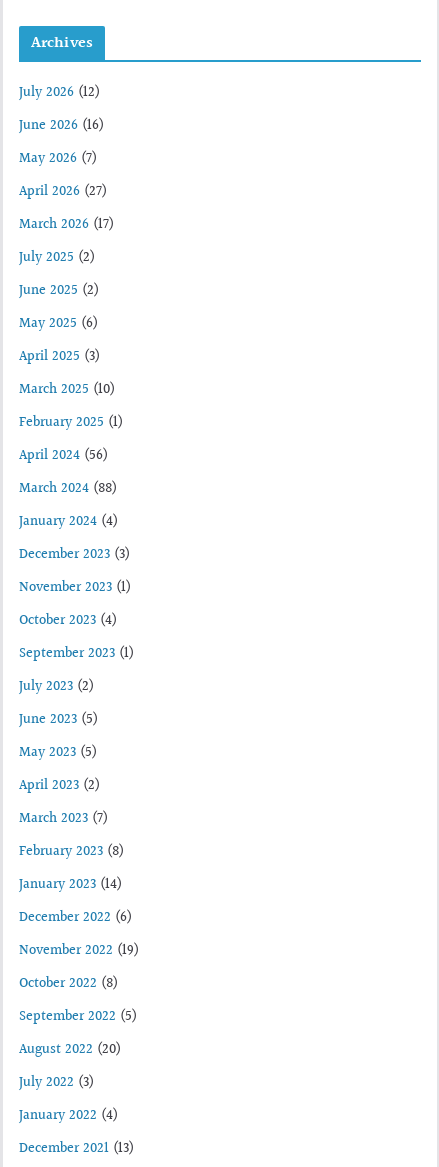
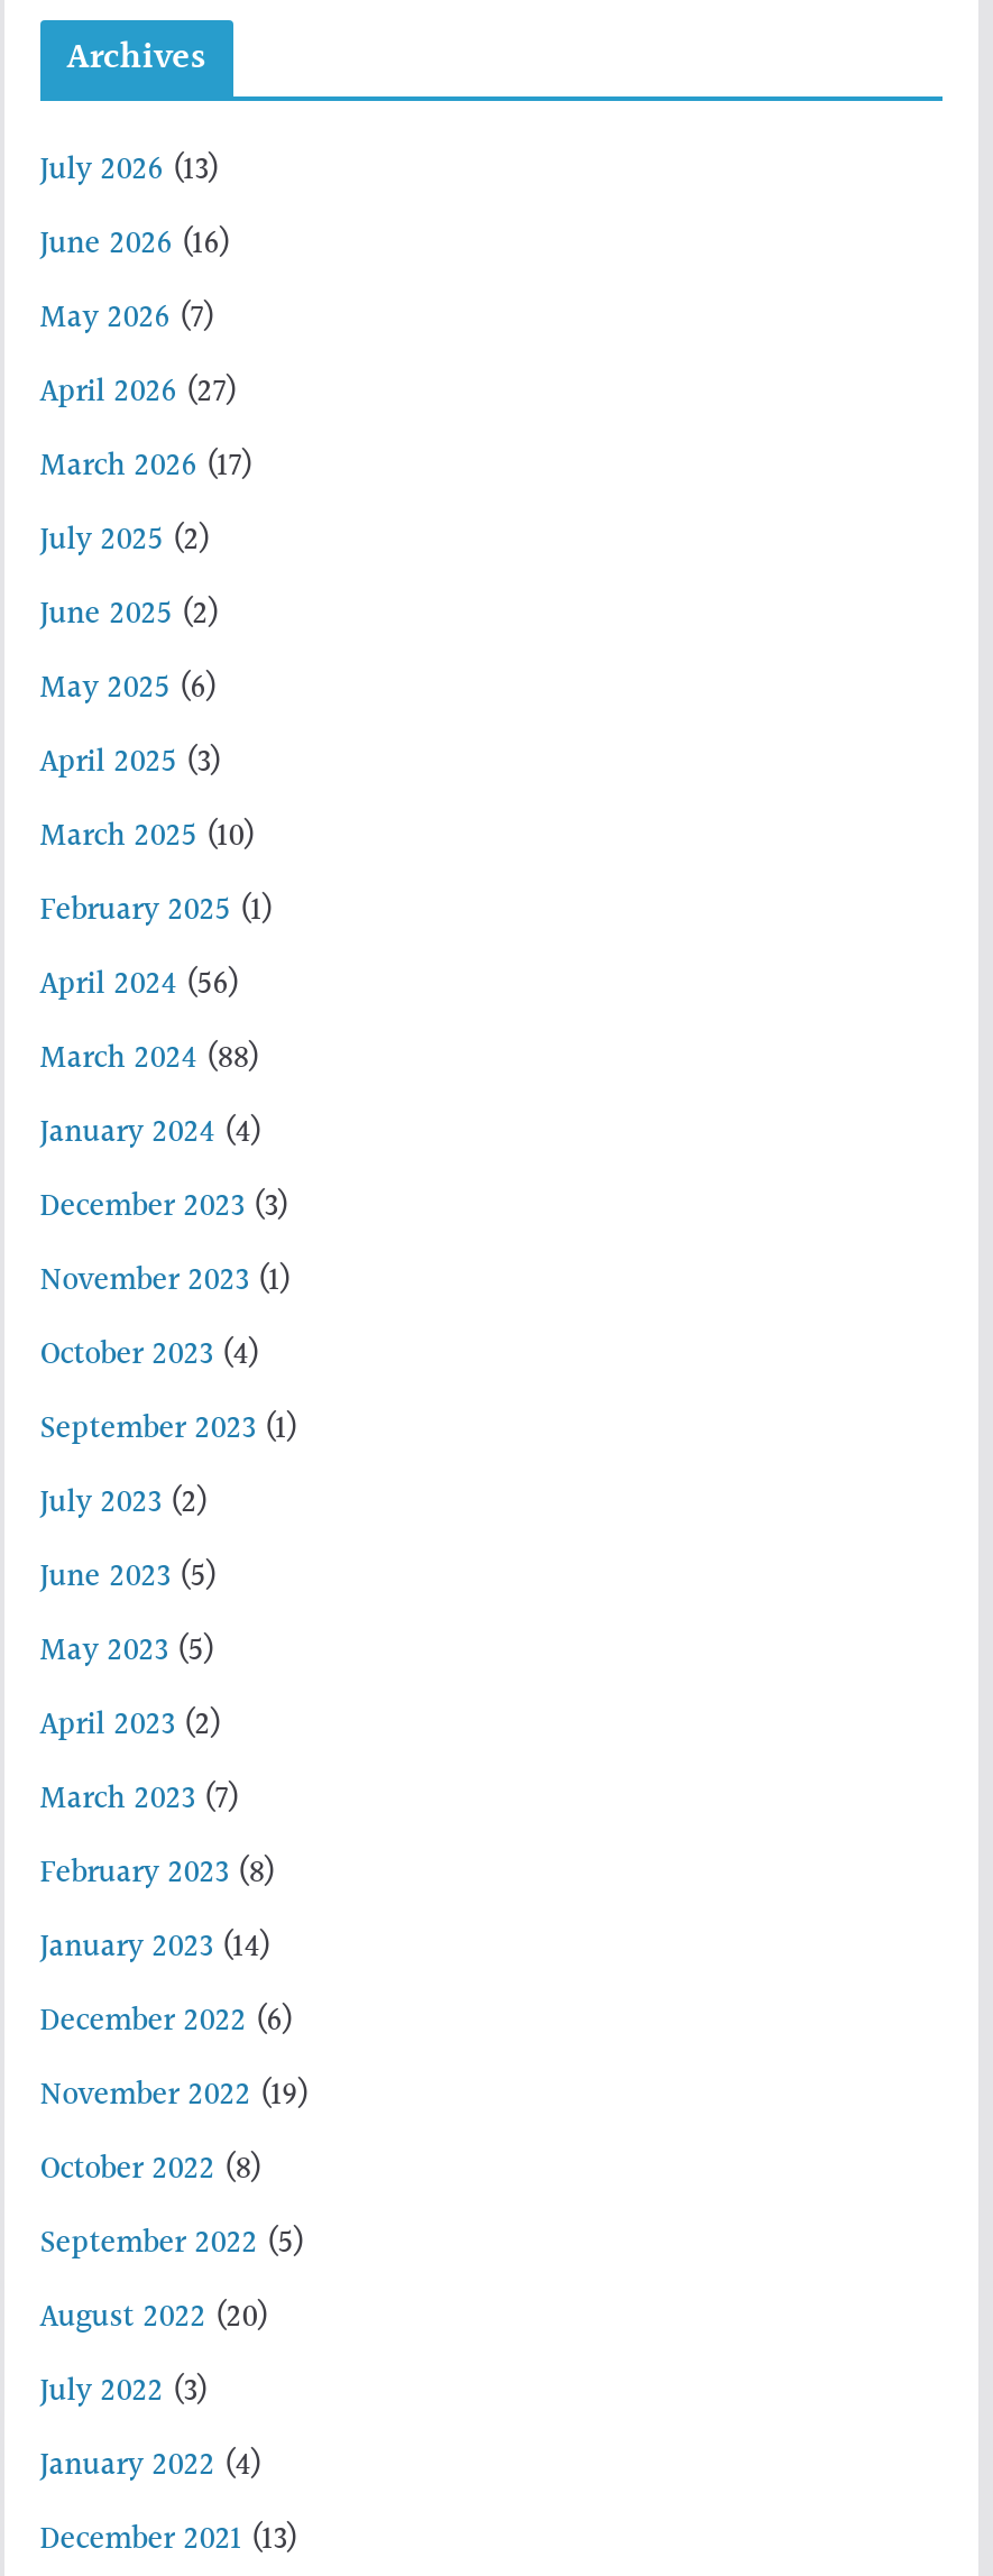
- July 2026 (12)
+ July 2026 (13)
